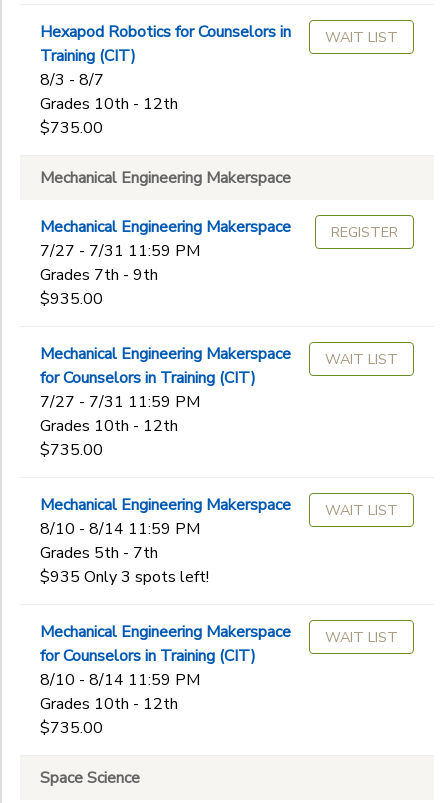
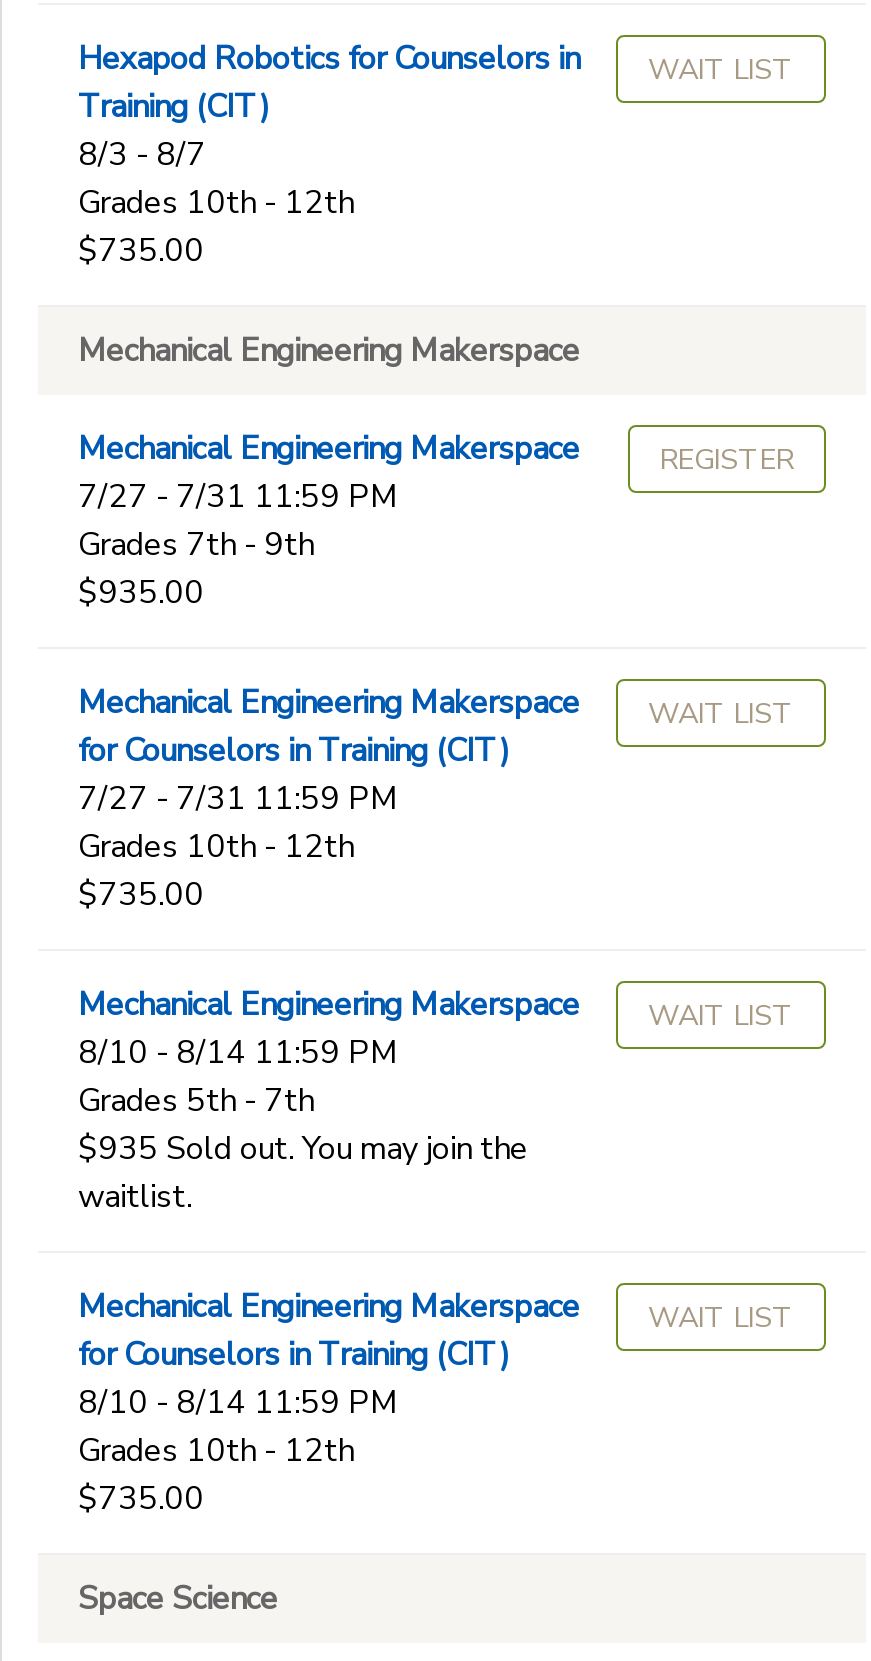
- $935 Only 3 spots left!
+ $935 Sold out. You may join the
+ waitlist.
